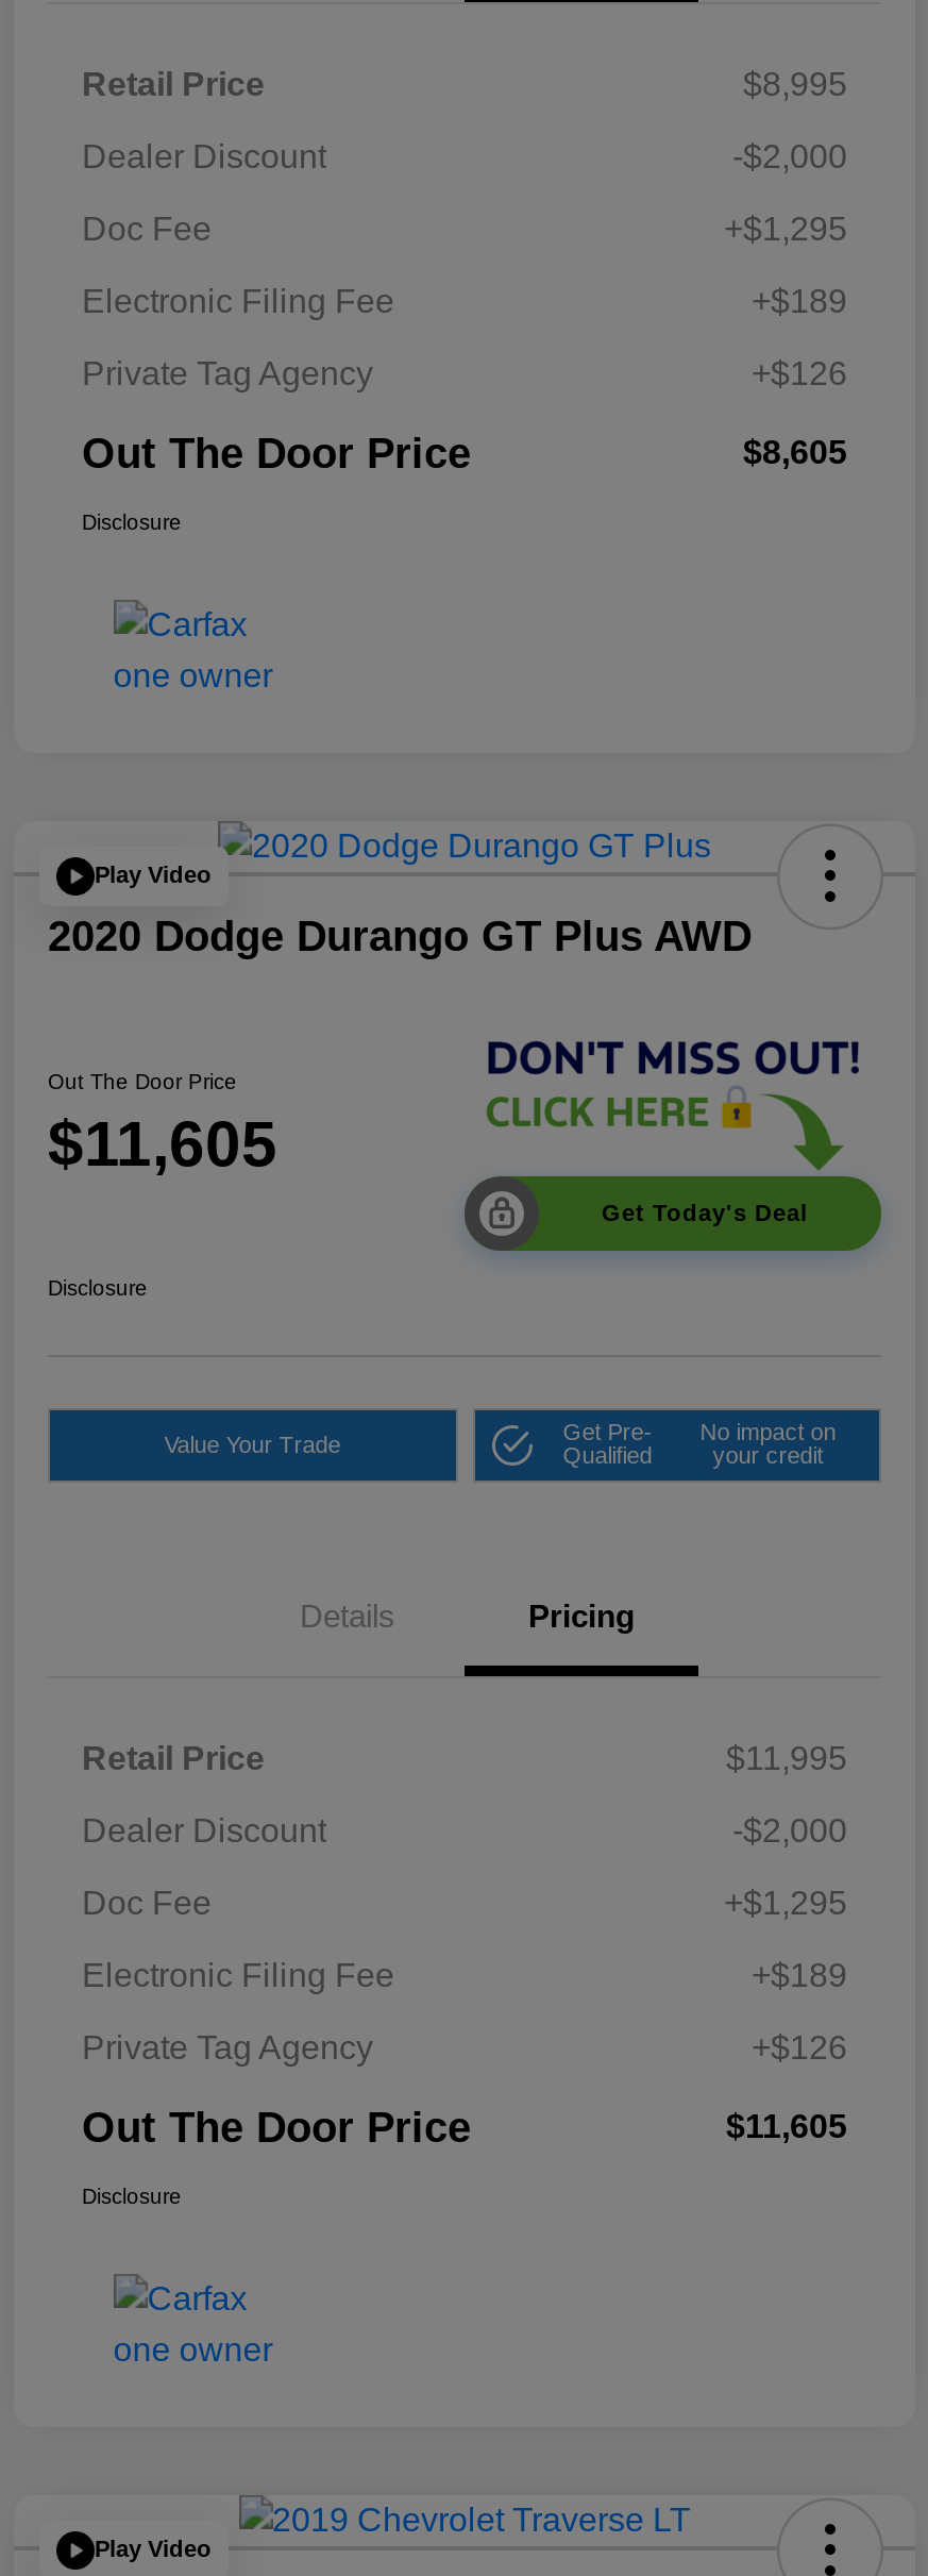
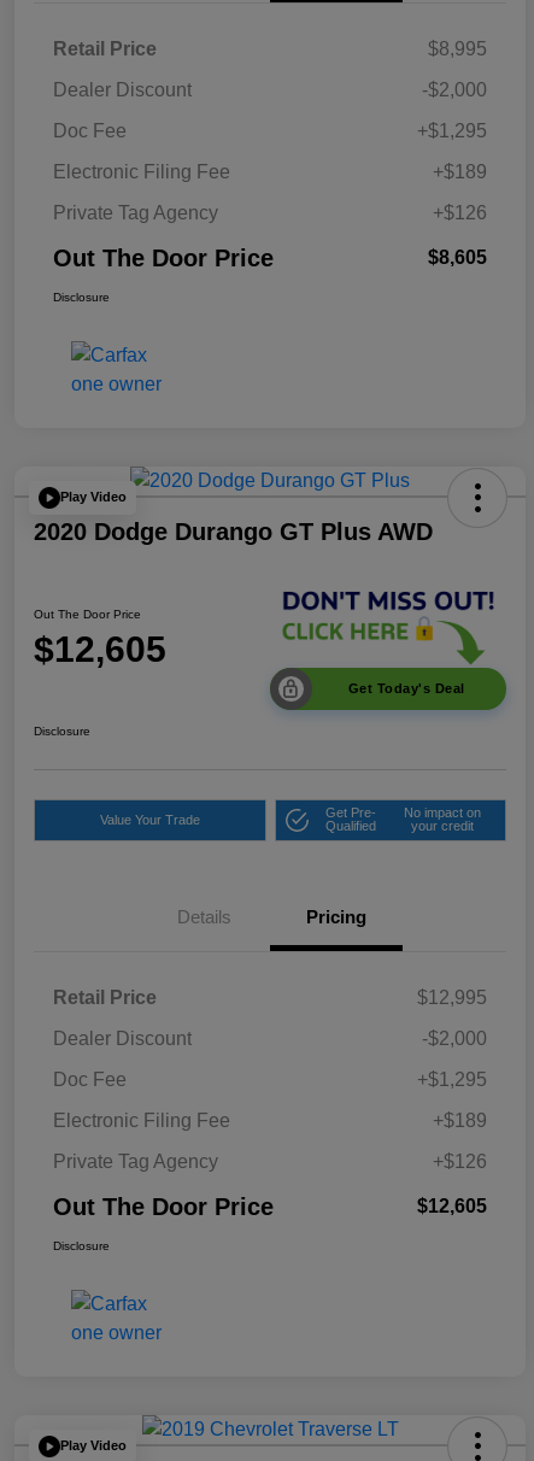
- $11,605
+ $12,605

- $11,995
+ $12,995

- $11,605
+ $12,605
